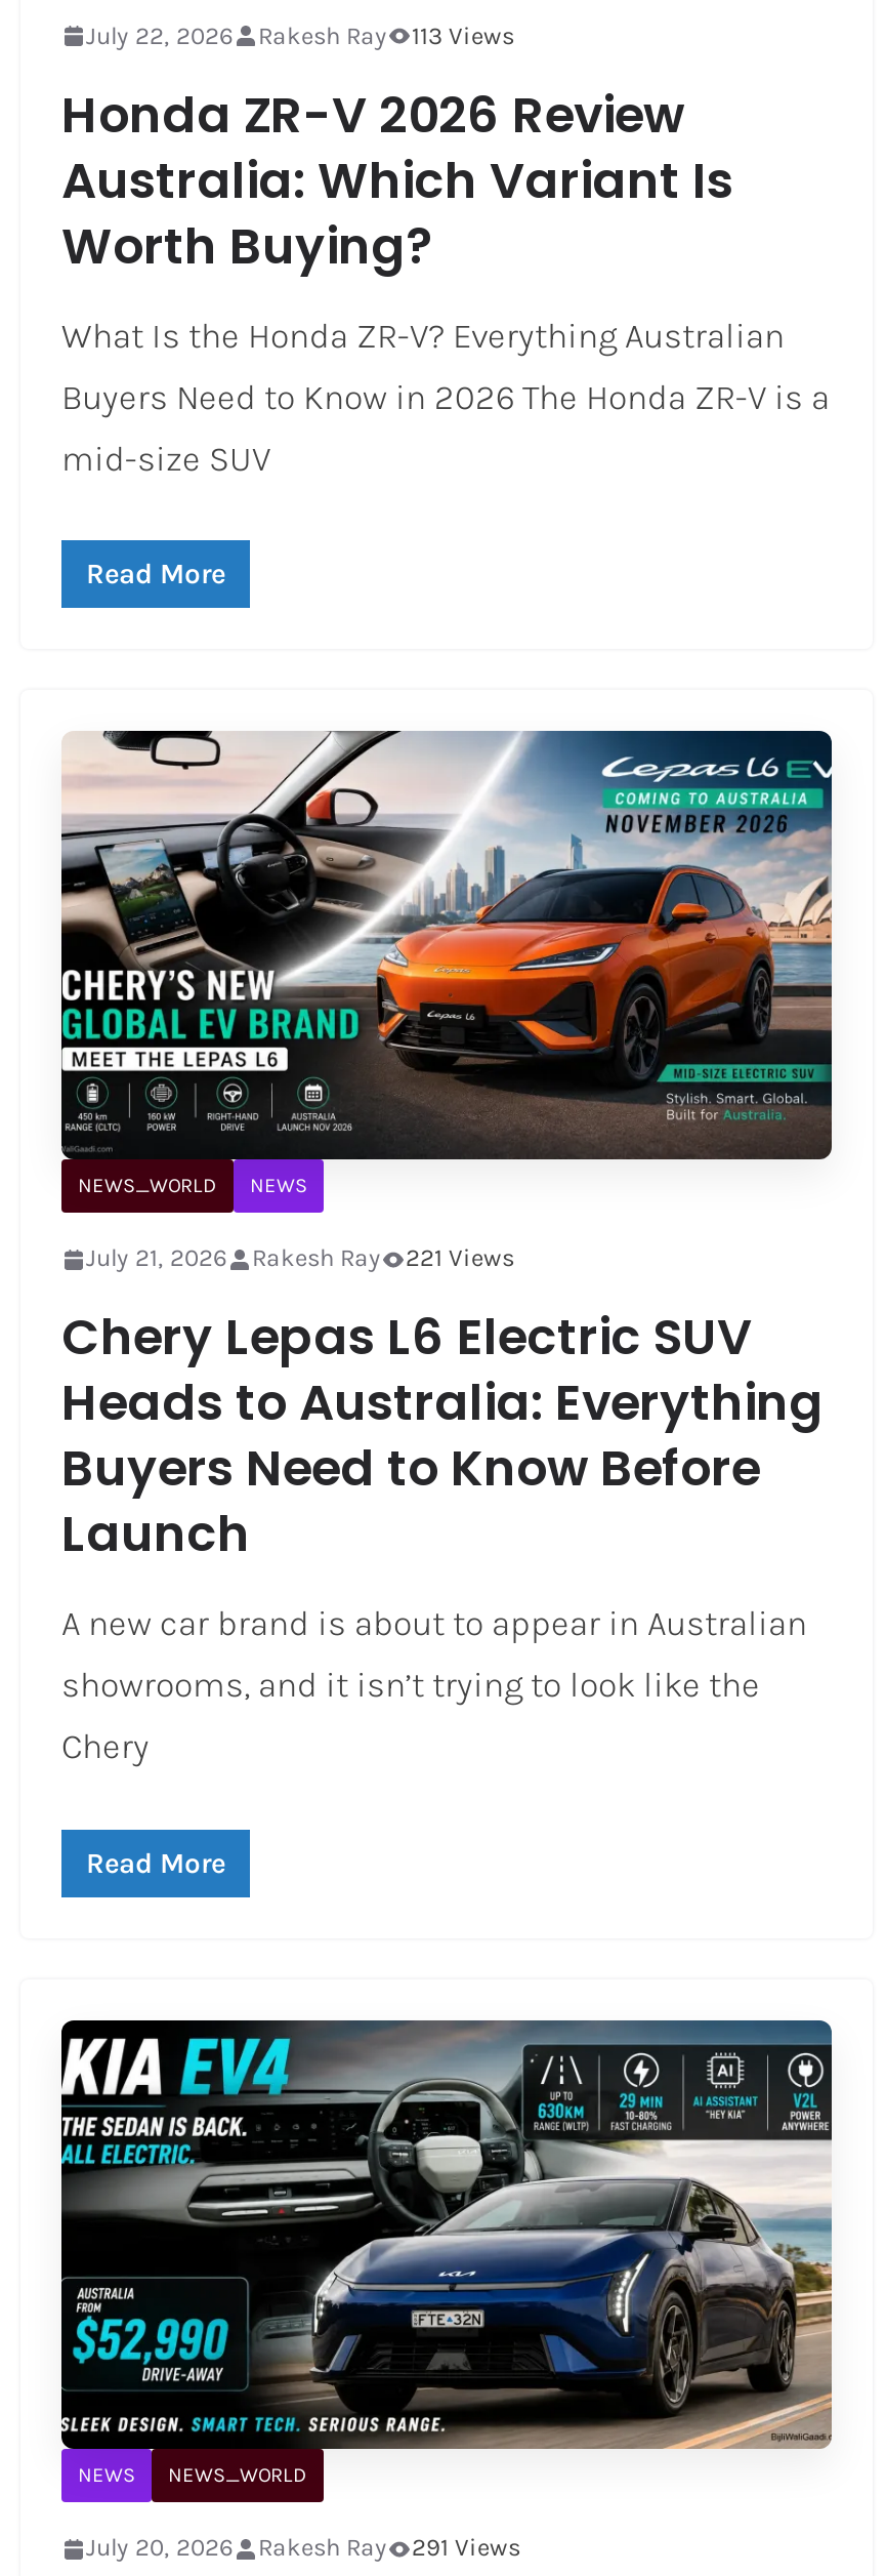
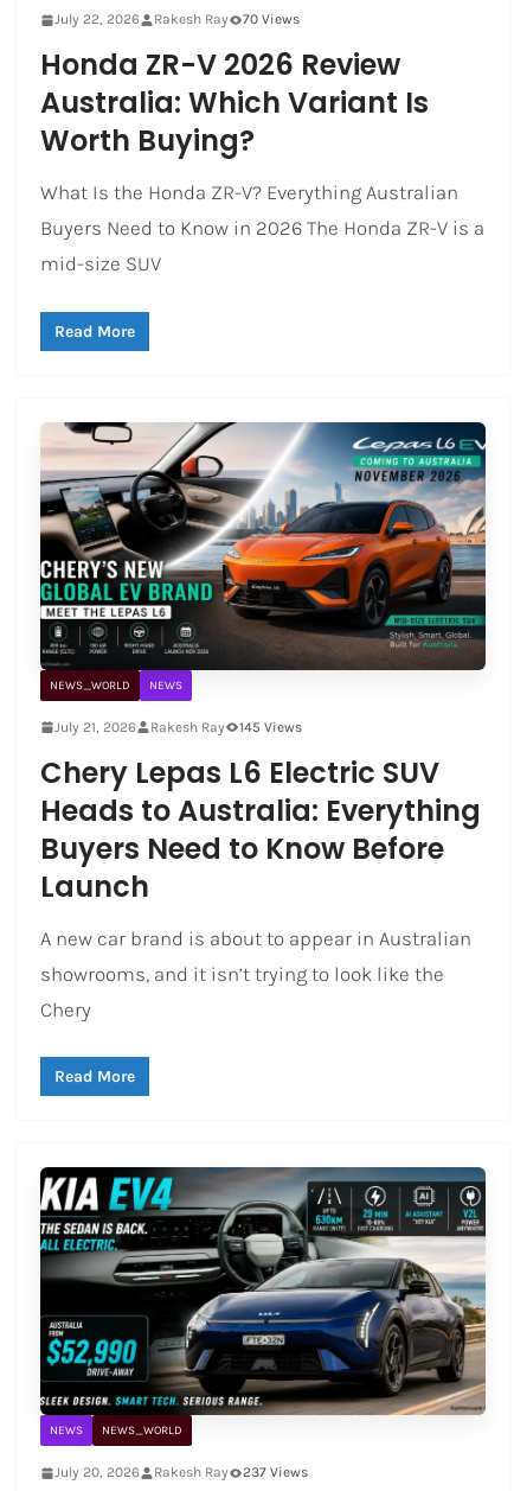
- July 22, 2026 Rakesh Ray 113 Views
+ July 22, 2026 Rakesh Ray 70 Views

- July 21, 2026 Rakesh Ray 221 Views
+ July 21, 2026 Rakesh Ray 145 Views

- July 20, 2026 Rakesh Ray 291 Views
+ July 20, 2026 Rakesh Ray 237 Views
